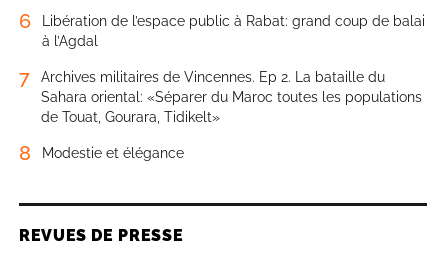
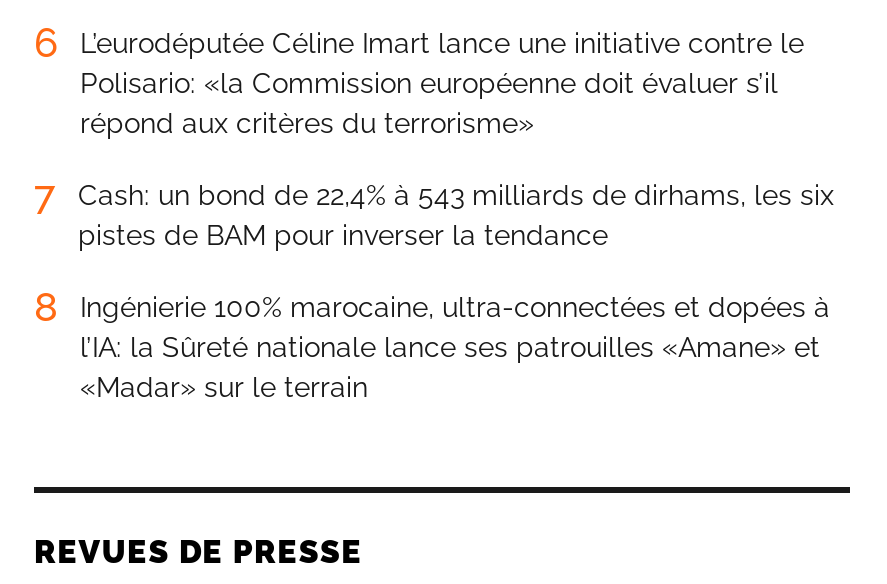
- Libération de l’espace public à Rabat: grand coup de balai
- à l’Agdal
+ L’eurodéputée Céline Imart lance une initiative contre le
+ Polisario: «la Commission européenne doit évaluer s’il
+ répond aux critères du terrorisme»

- Archives militaires de Vincennes. Ep 2. La bataille du
- Sahara oriental: «Séparer du Maroc toutes les populations
- de Touat, Gourara, Tidikelt»
+ Cash: un bond de 22,4% à 543 milliards de dirhams, les six
+ pistes de BAM pour inverser la tendance

- Modestie et élégance
+ Ingénierie 100% marocaine, ultra-connectées et dopées à
+ l’IA: la Sûreté nationale lance ses patrouilles «Amane» et
+ «Madar» sur le terrain
